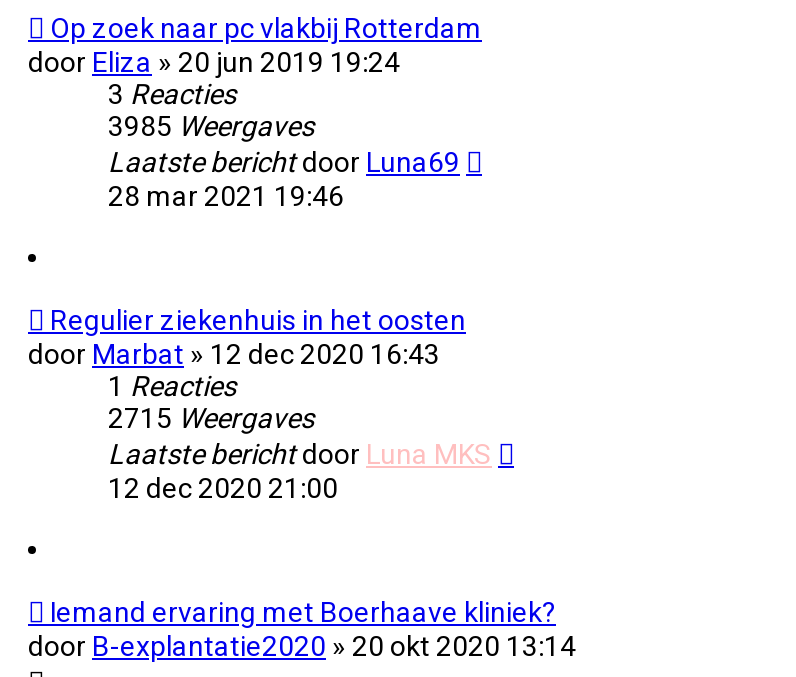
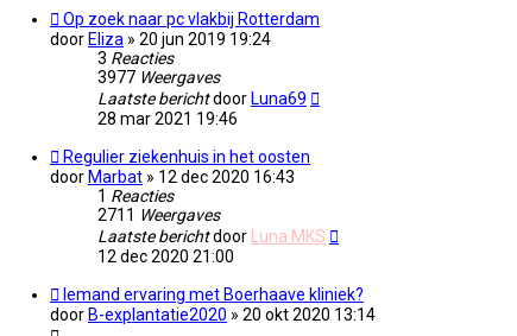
- 3985 Weergaves
+ 3977 Weergaves

- 2715 Weergaves
+ 2711 Weergaves
